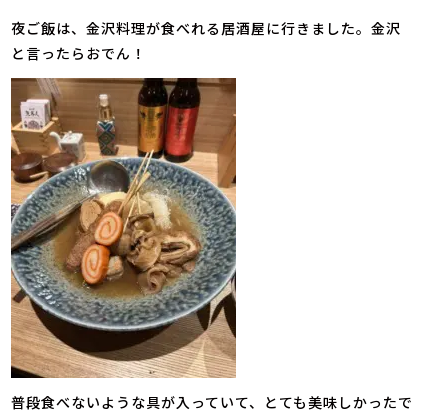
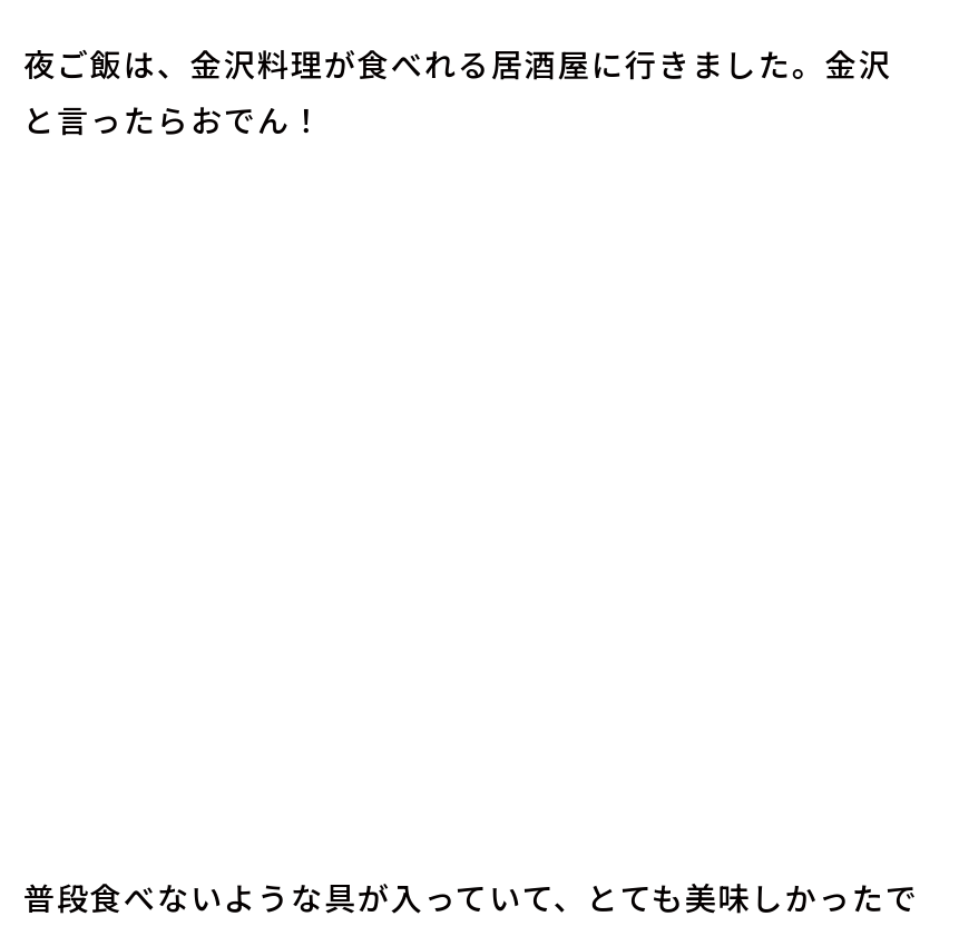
- [image]
